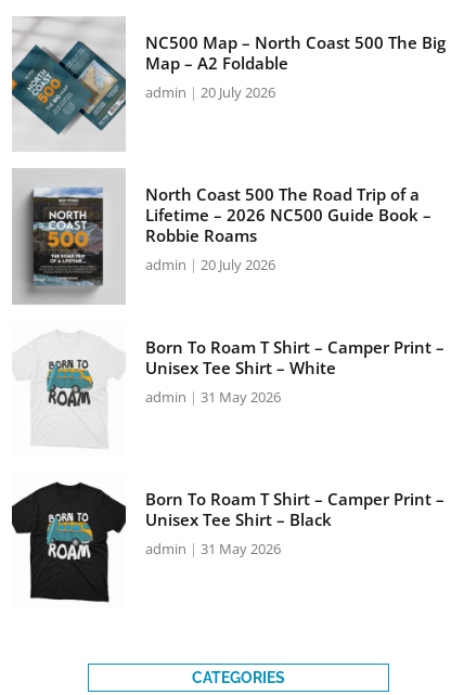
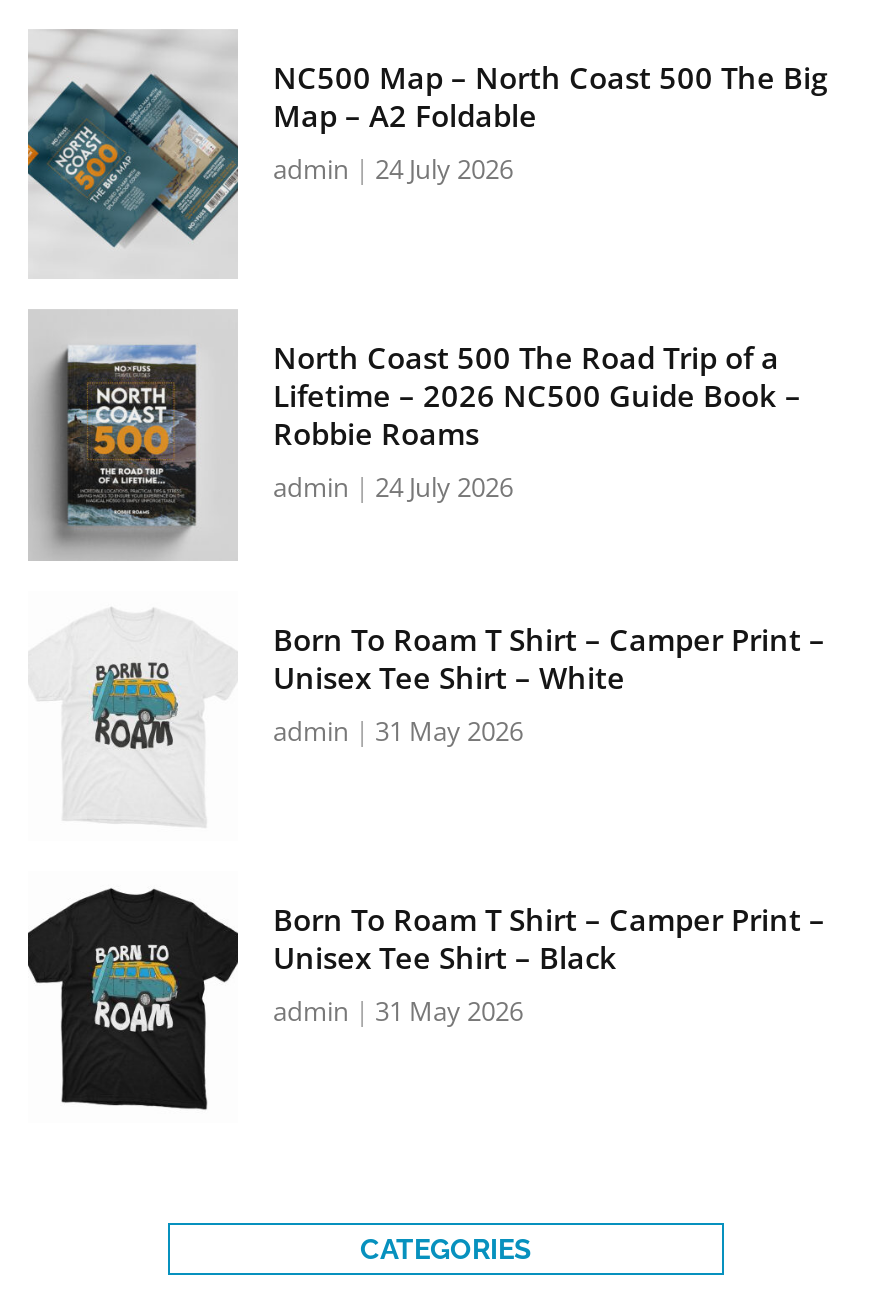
- admin 20 July 2026
+ admin 24 July 2026

- admin 20 July 2026
+ admin 24 July 2026
